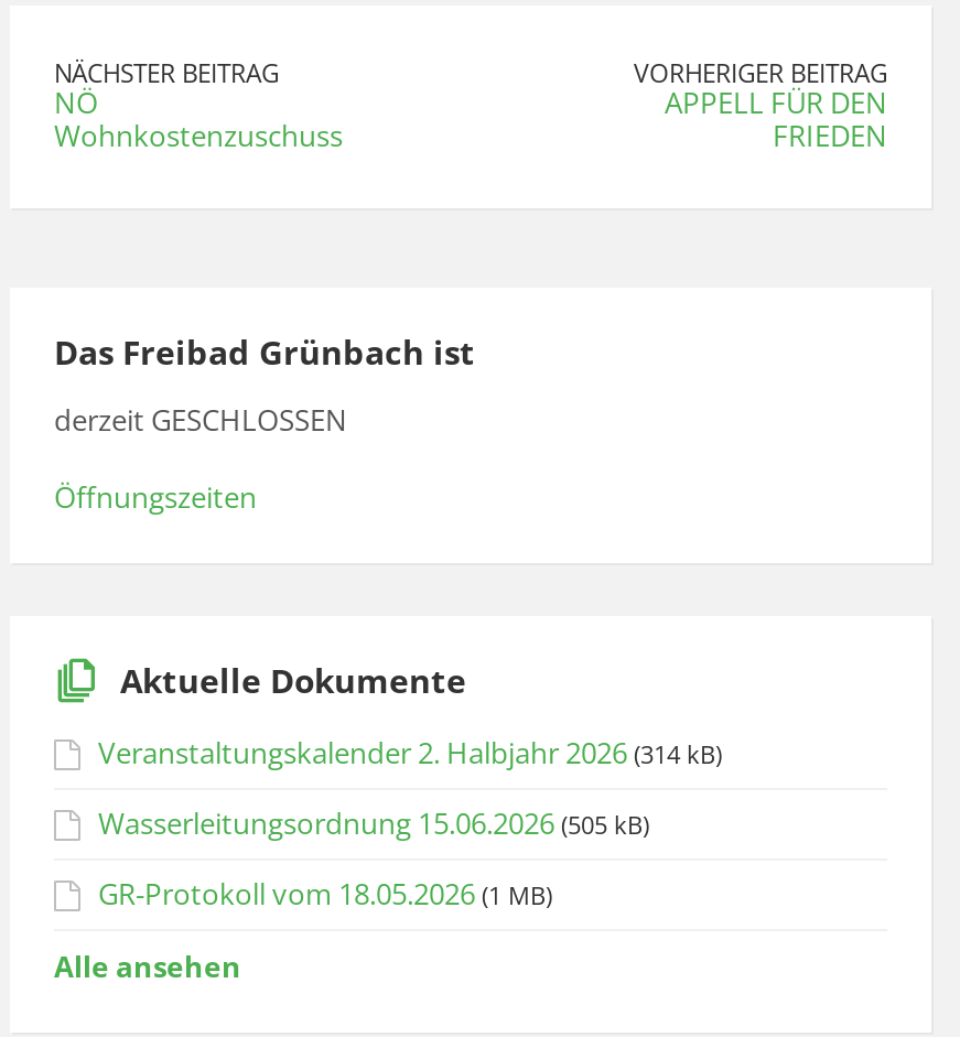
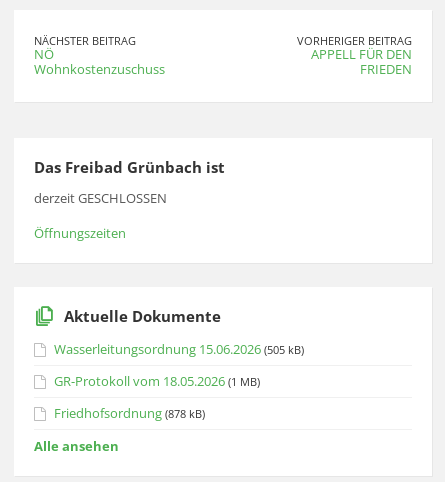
- Veranstaltungskalender 2. Halbjahr 2026 (314 kB)

moved up: Wasserleitungsordnung 15.06.2026 (505 kB) | GR-Protokoll vom 18.05.2026 (1 MB)

+ Friedhofsordnung (878 kB)
